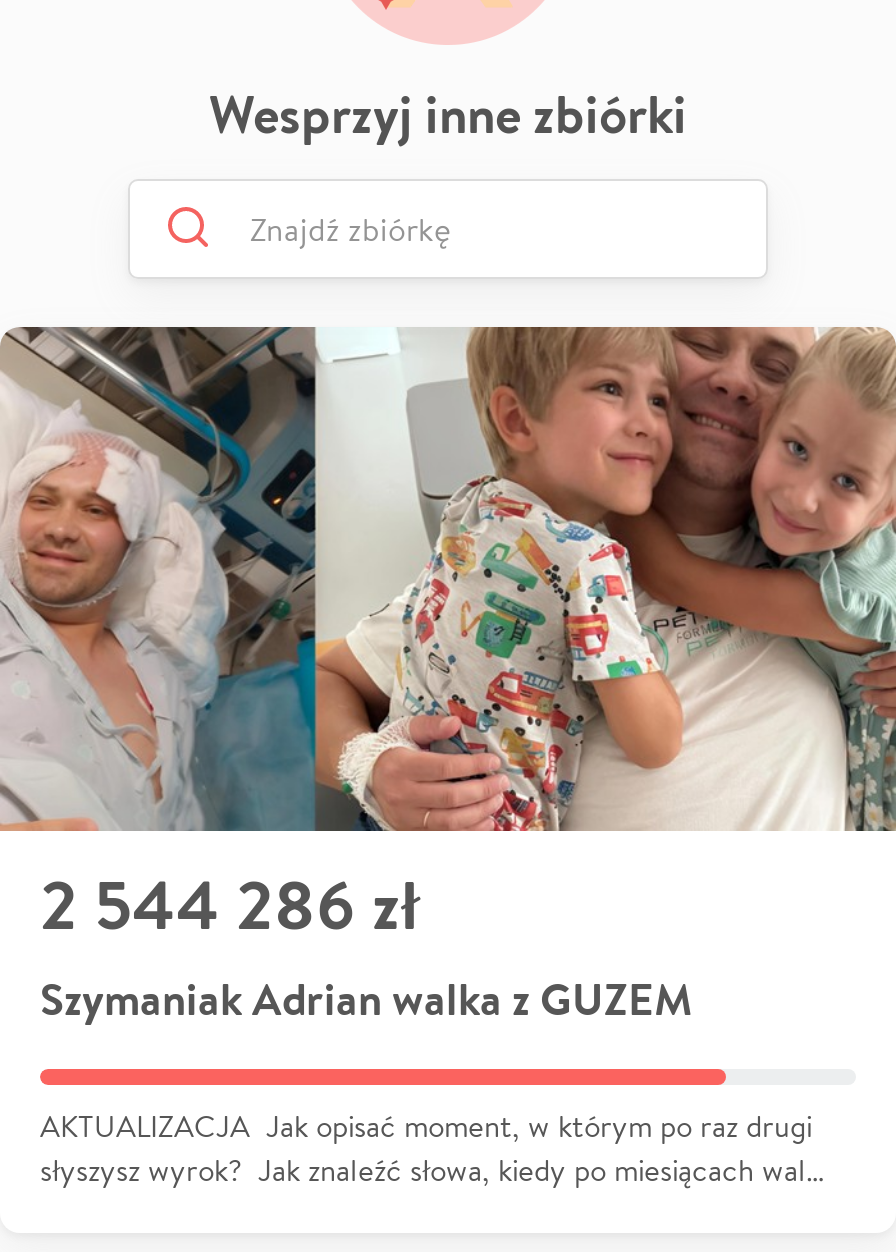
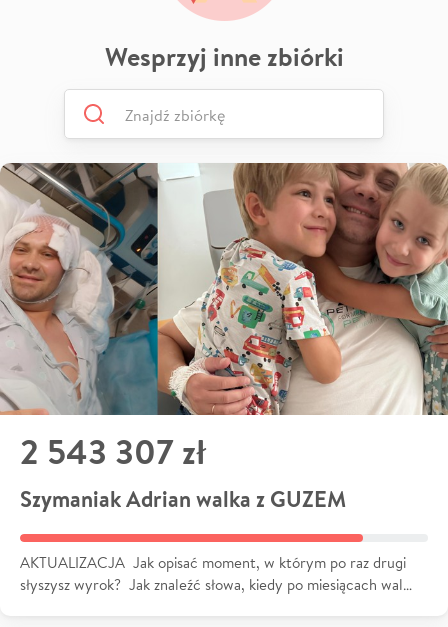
- 2 544 286 zł
+ 2 543 307 zł
